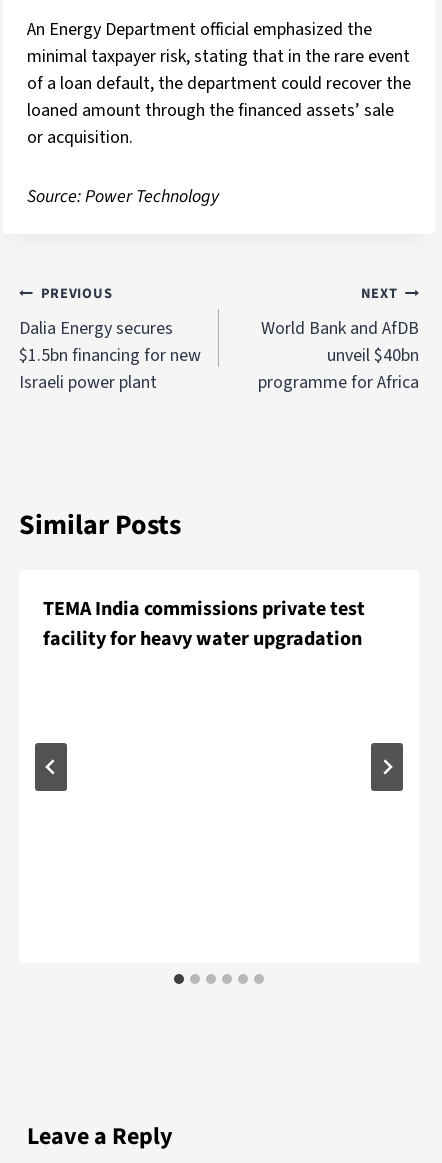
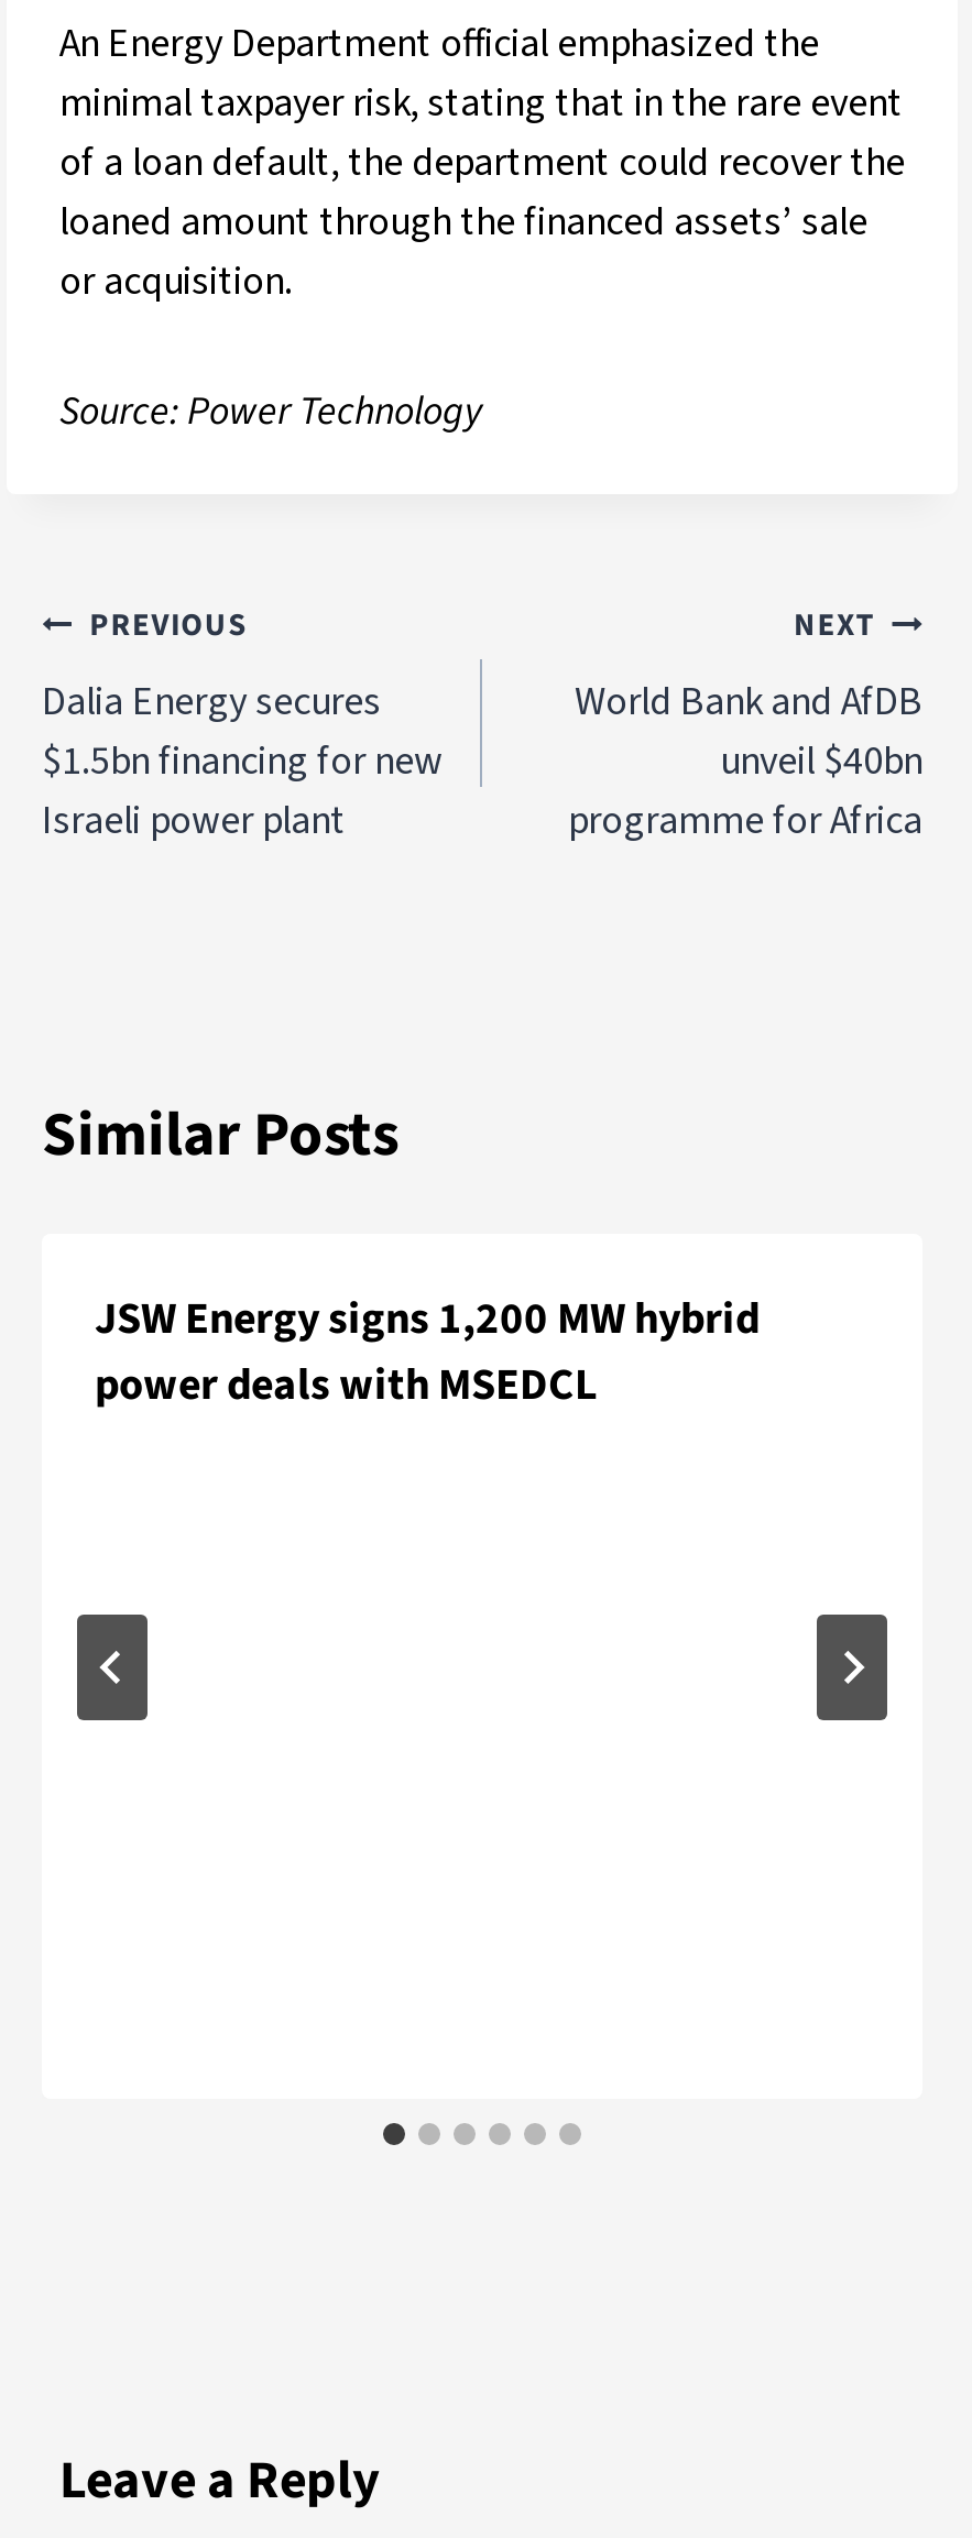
- TEMA India commissions private test
- facility for heavy water upgradation
+ JSW Energy signs 1,200 MW hybrid
+ power deals with MSEDCL
